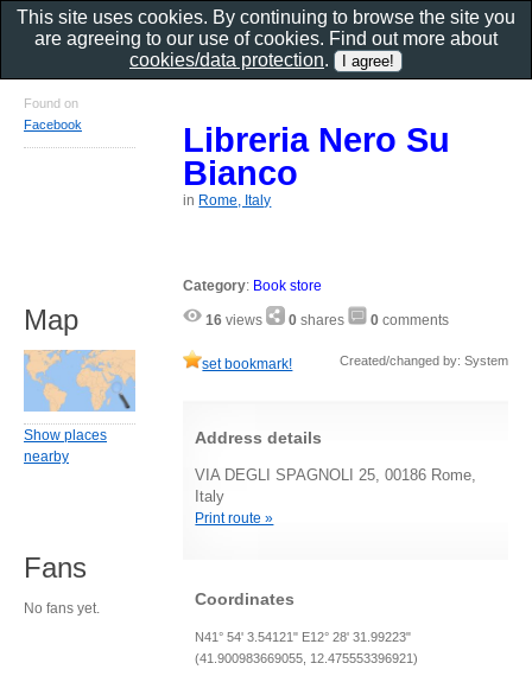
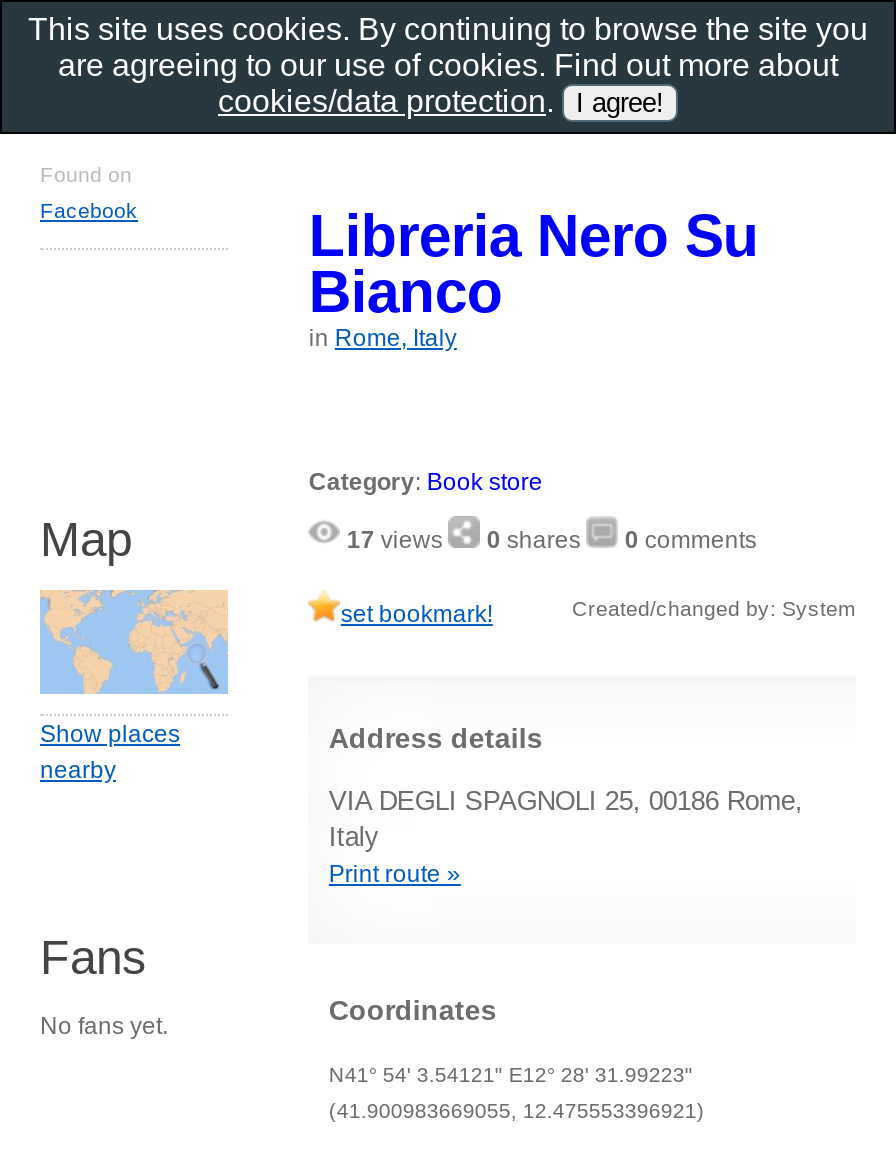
- 16 views 0 shares 0 comments
+ 17 views 0 shares 0 comments
